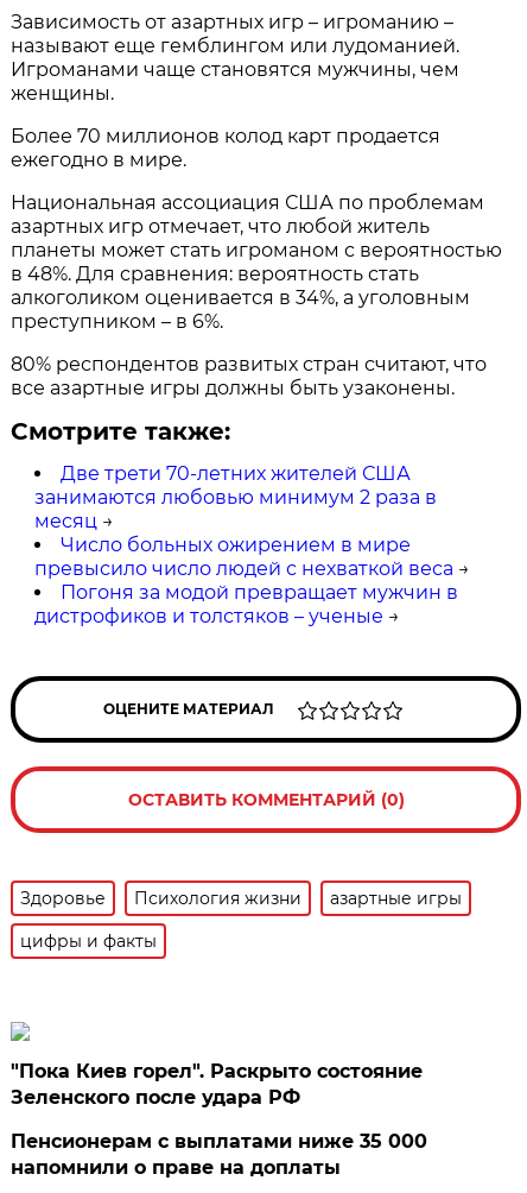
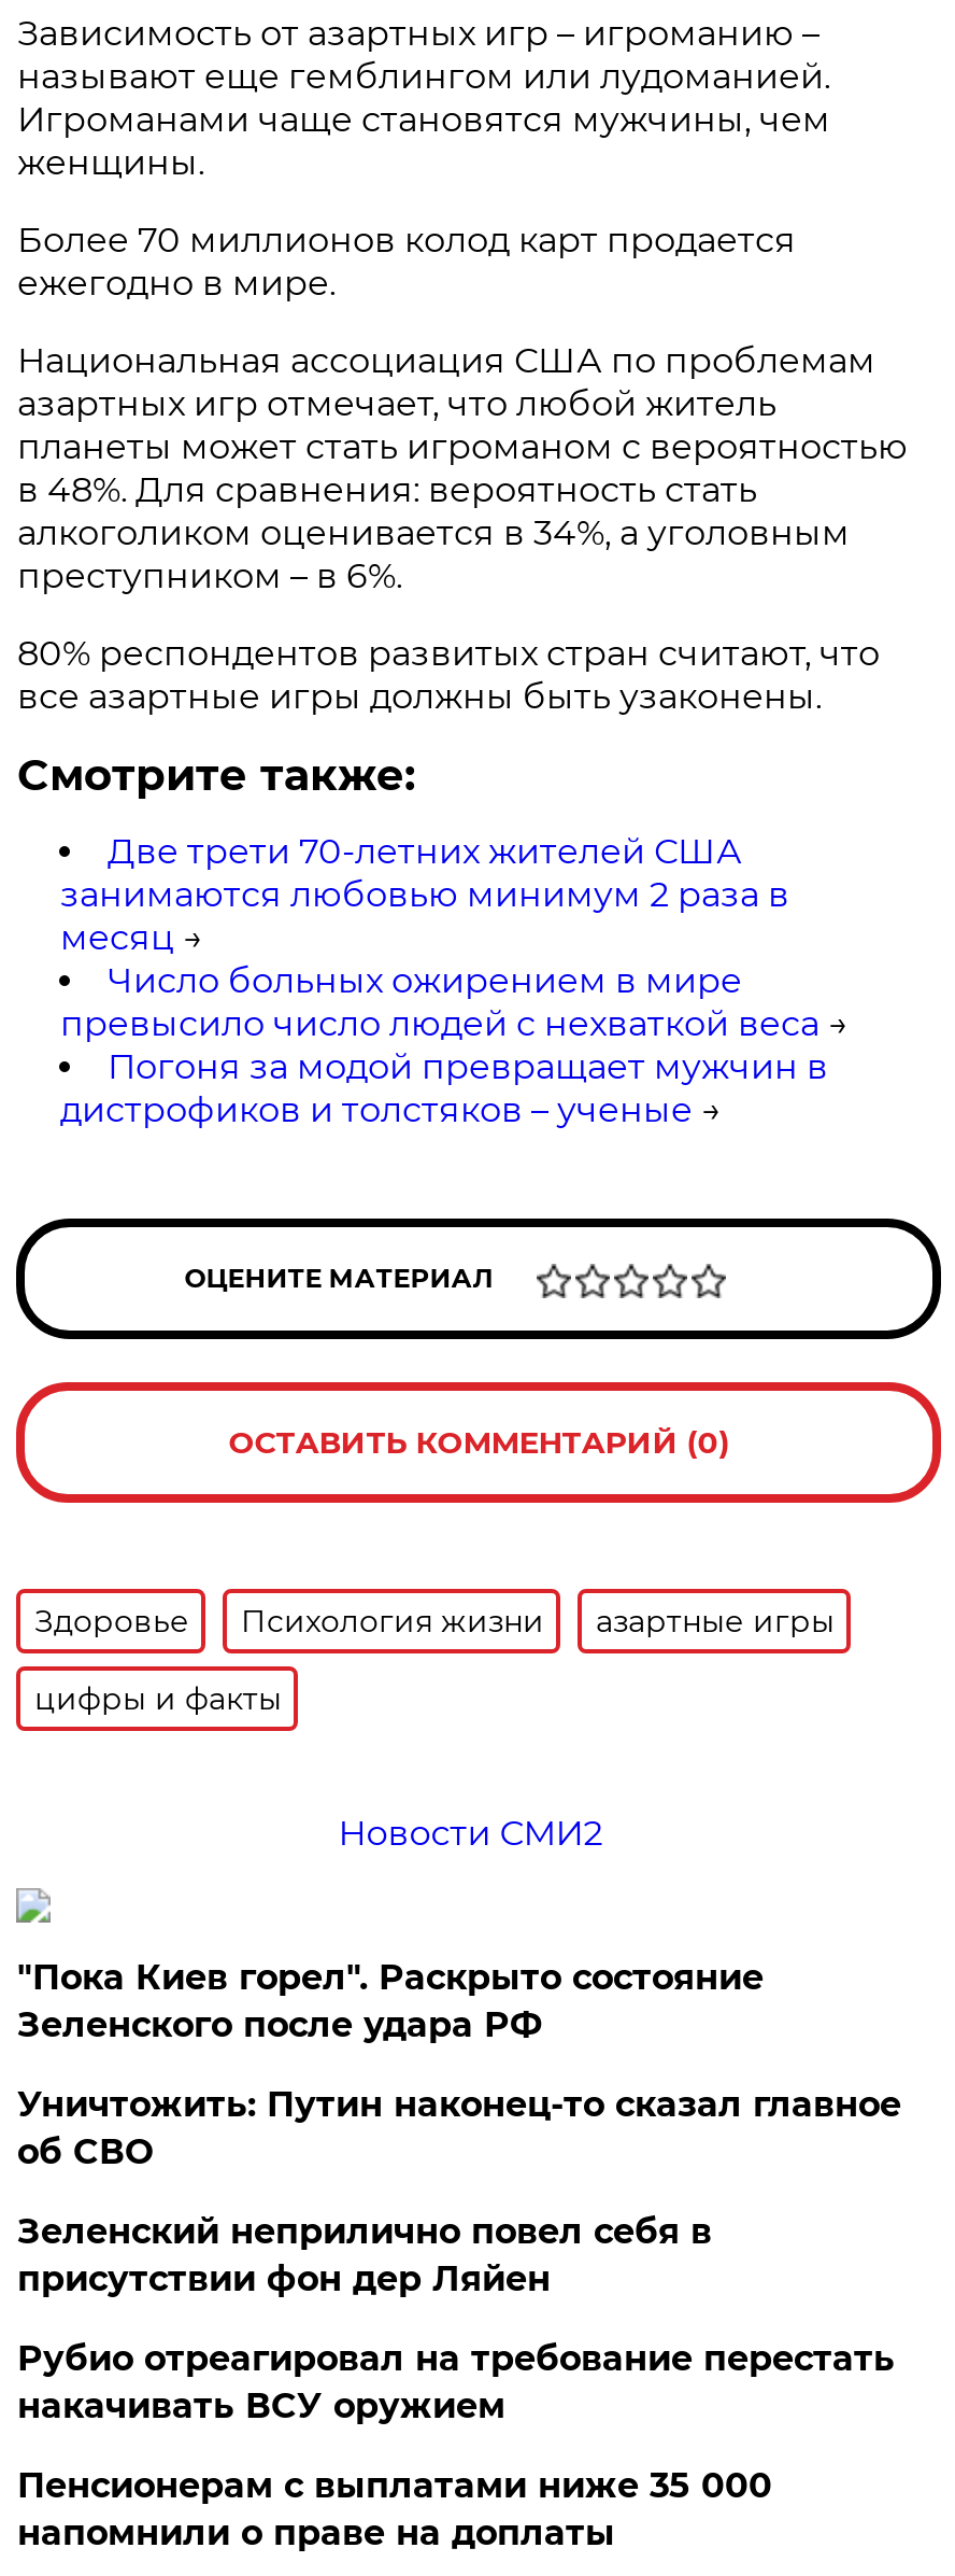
+ Новости СМИ2

+ Уничтожить: Путин наконец-то сказал главное
+ об СВО
+ Зеленский неприлично повел cебя в
+ присутствии фон дер Ляйен
+ Рубио отреагировал на требование перестать
+ накачивать ВСУ оружием
